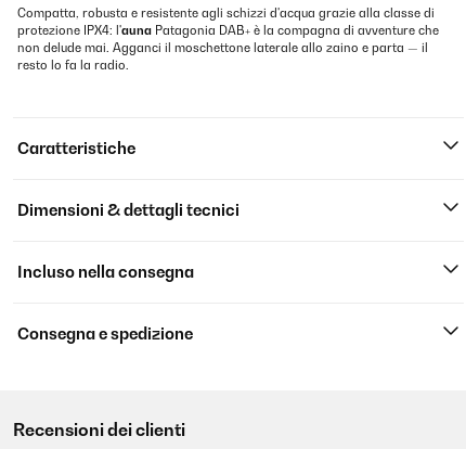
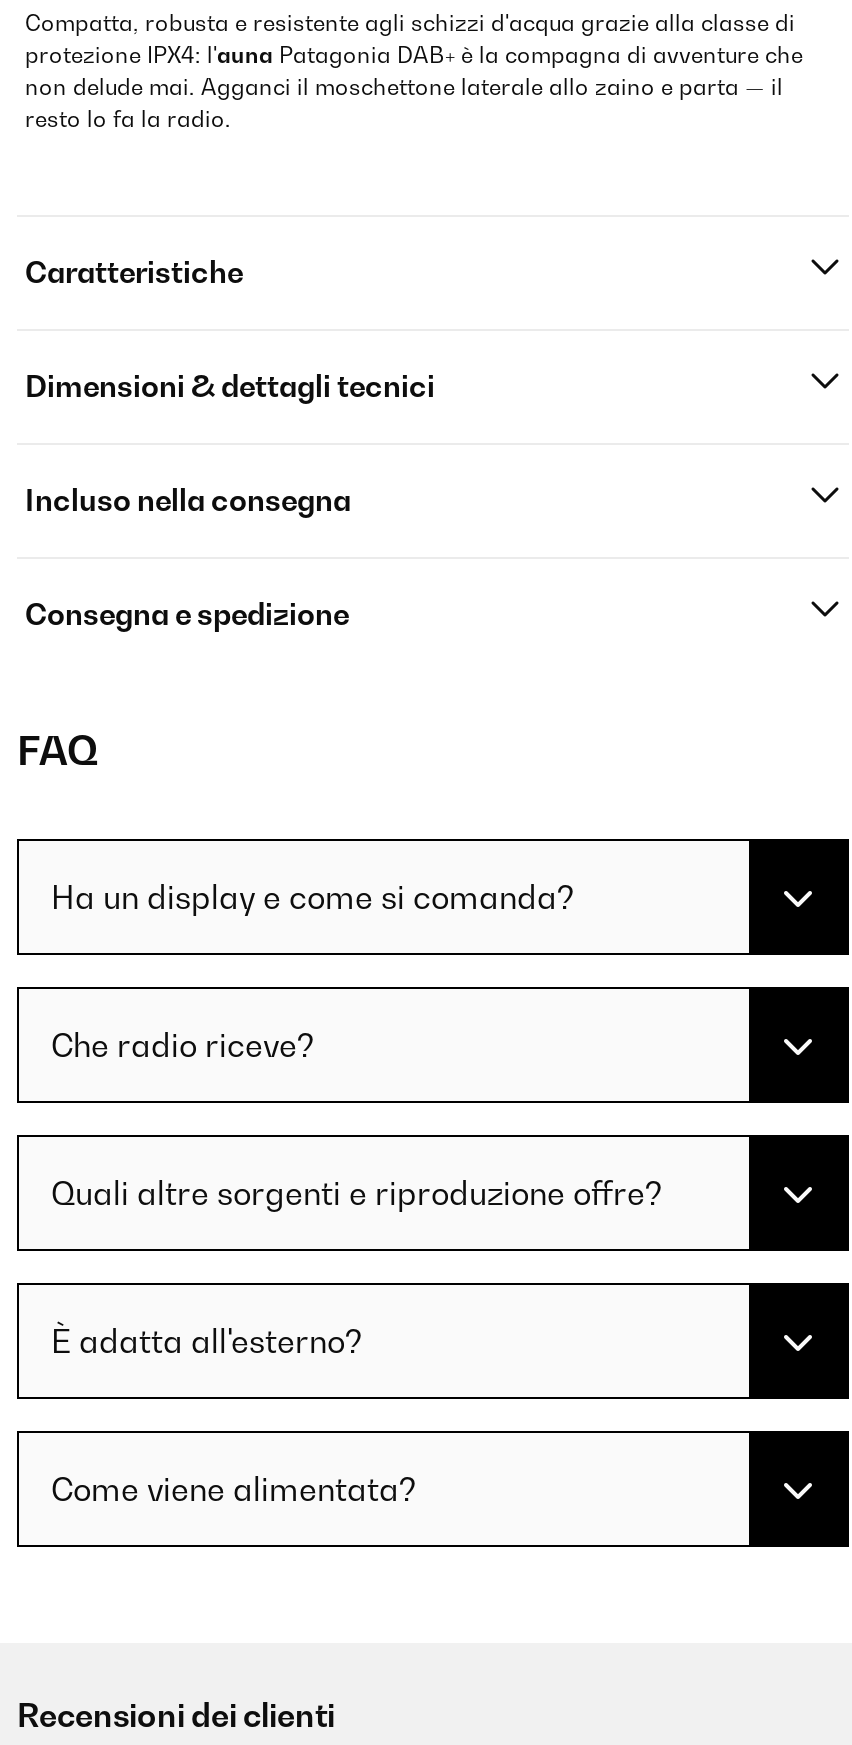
+ FAQ
+ Ha un display e come si comanda?

+ Che radio riceve?

+ Quali altre sorgenti e riproduzione offre?

+ È adatta all'esterno?

+ Come viene alimentata?
